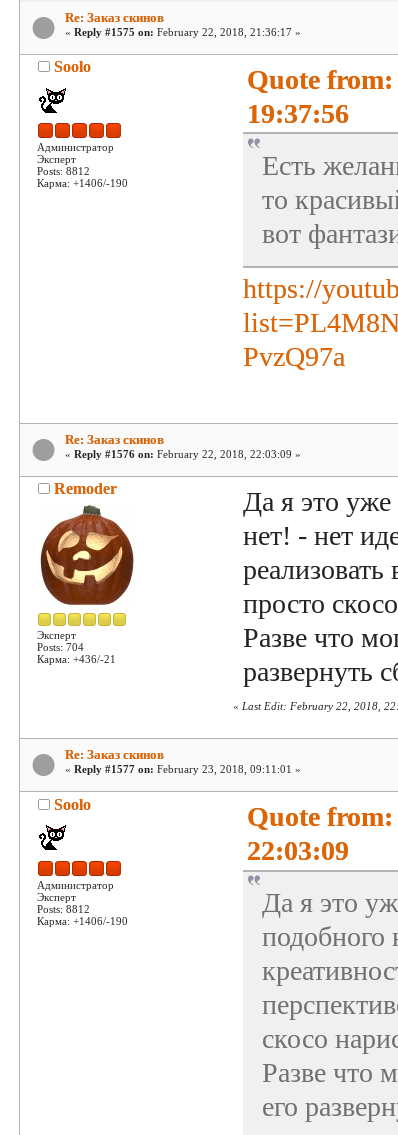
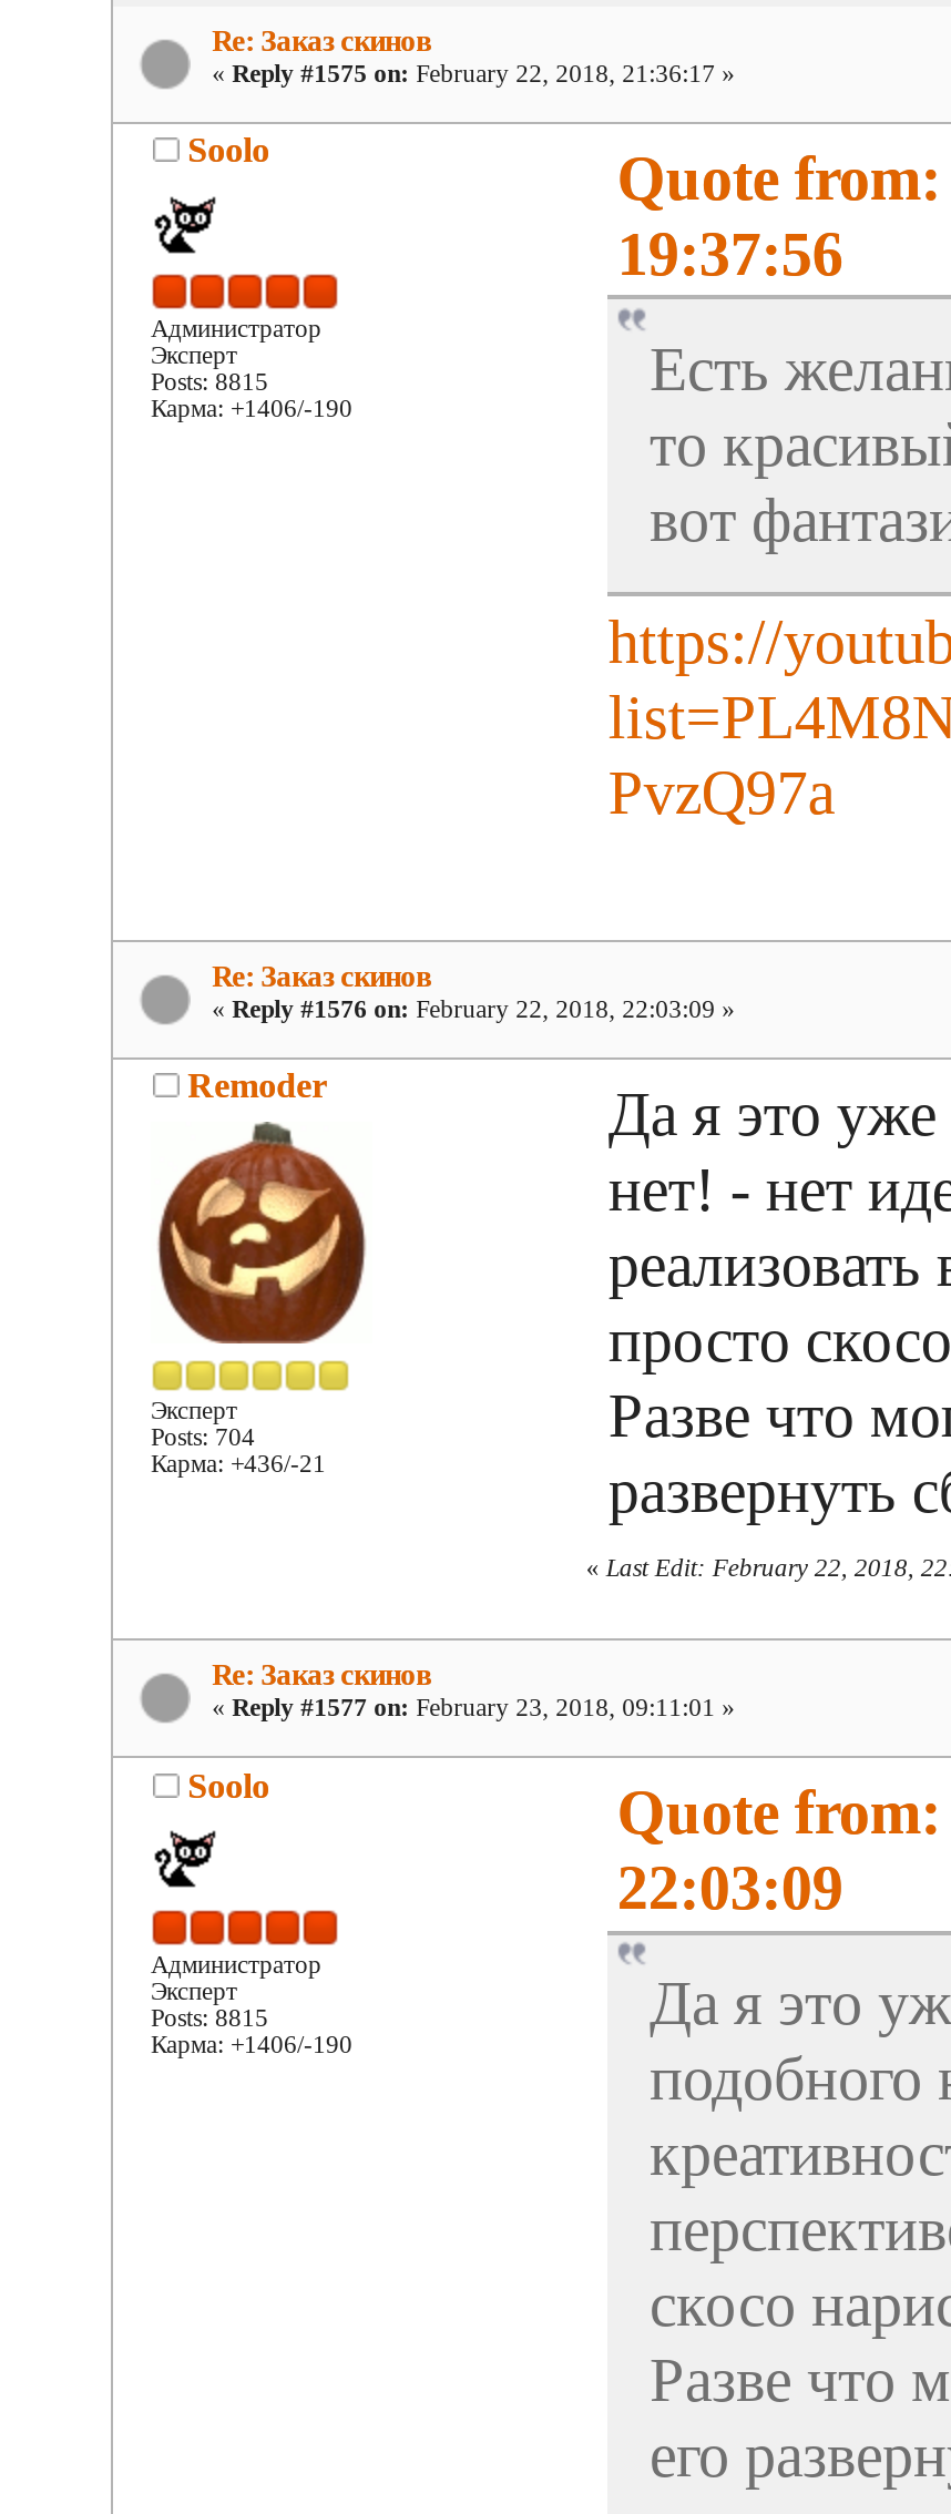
- Posts: 8812
+ Posts: 8815

- Posts: 8812
+ Posts: 8815
